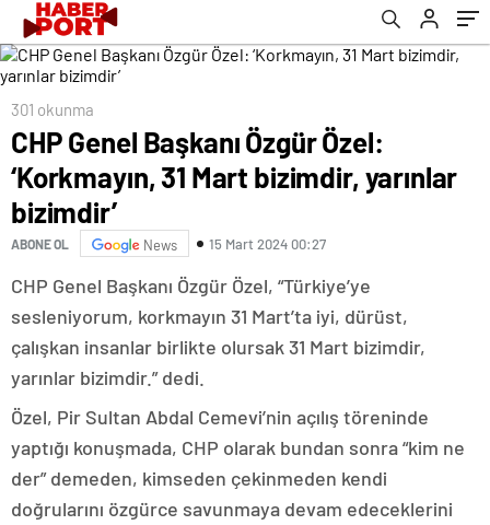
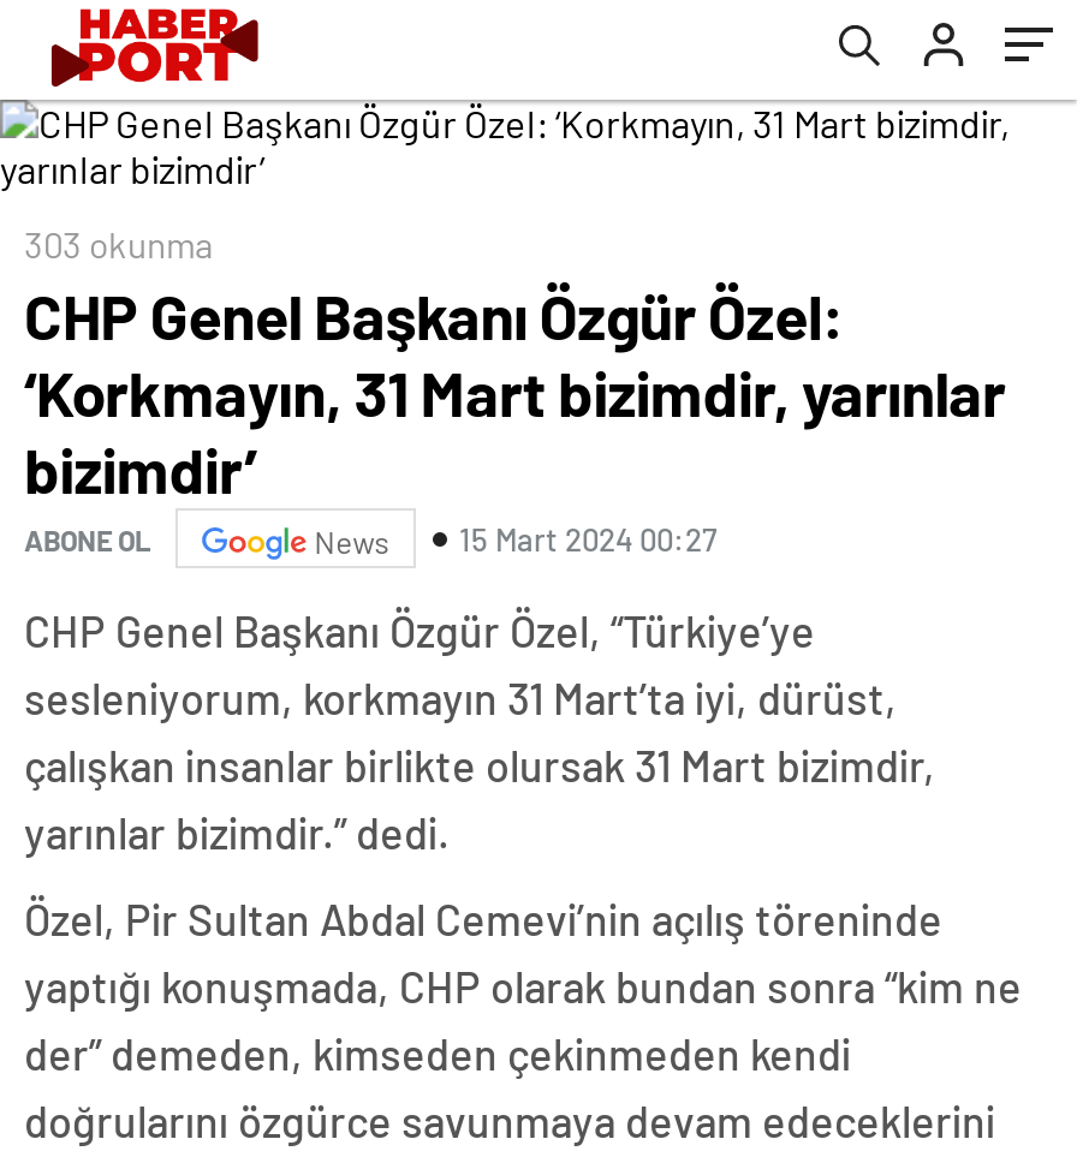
- 301 okunma
+ 303 okunma
